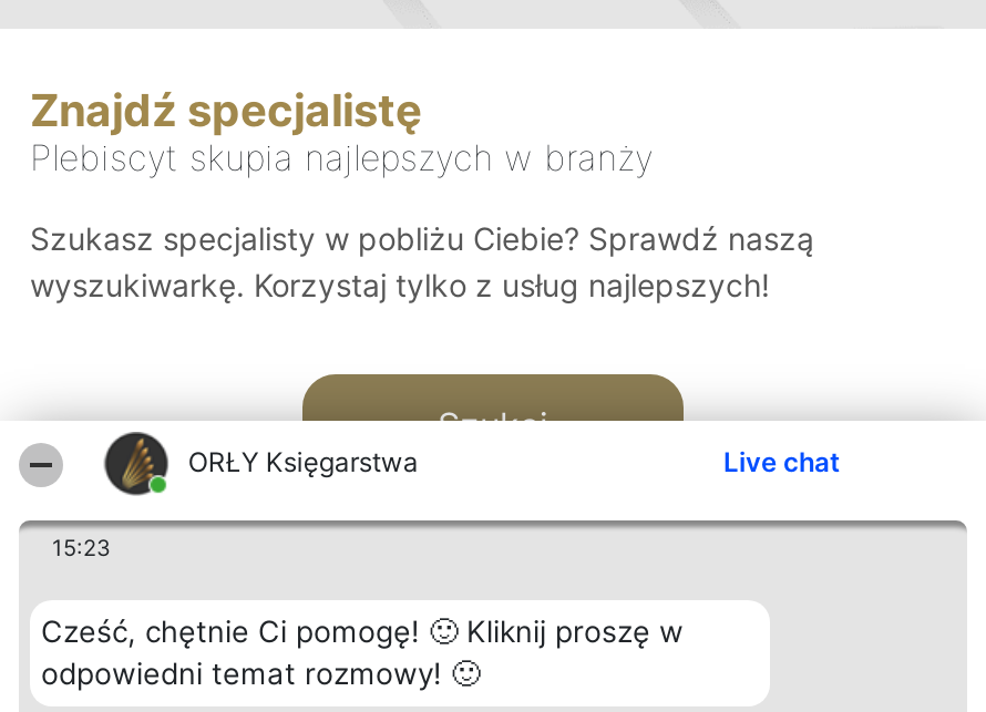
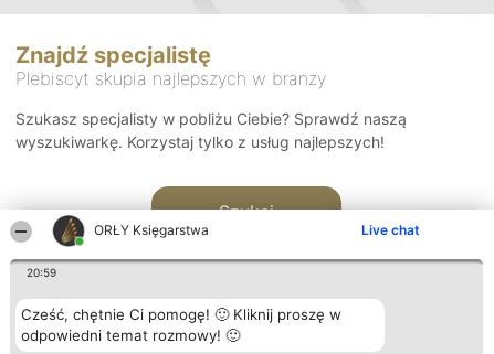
- 15:23
+ 20:59
